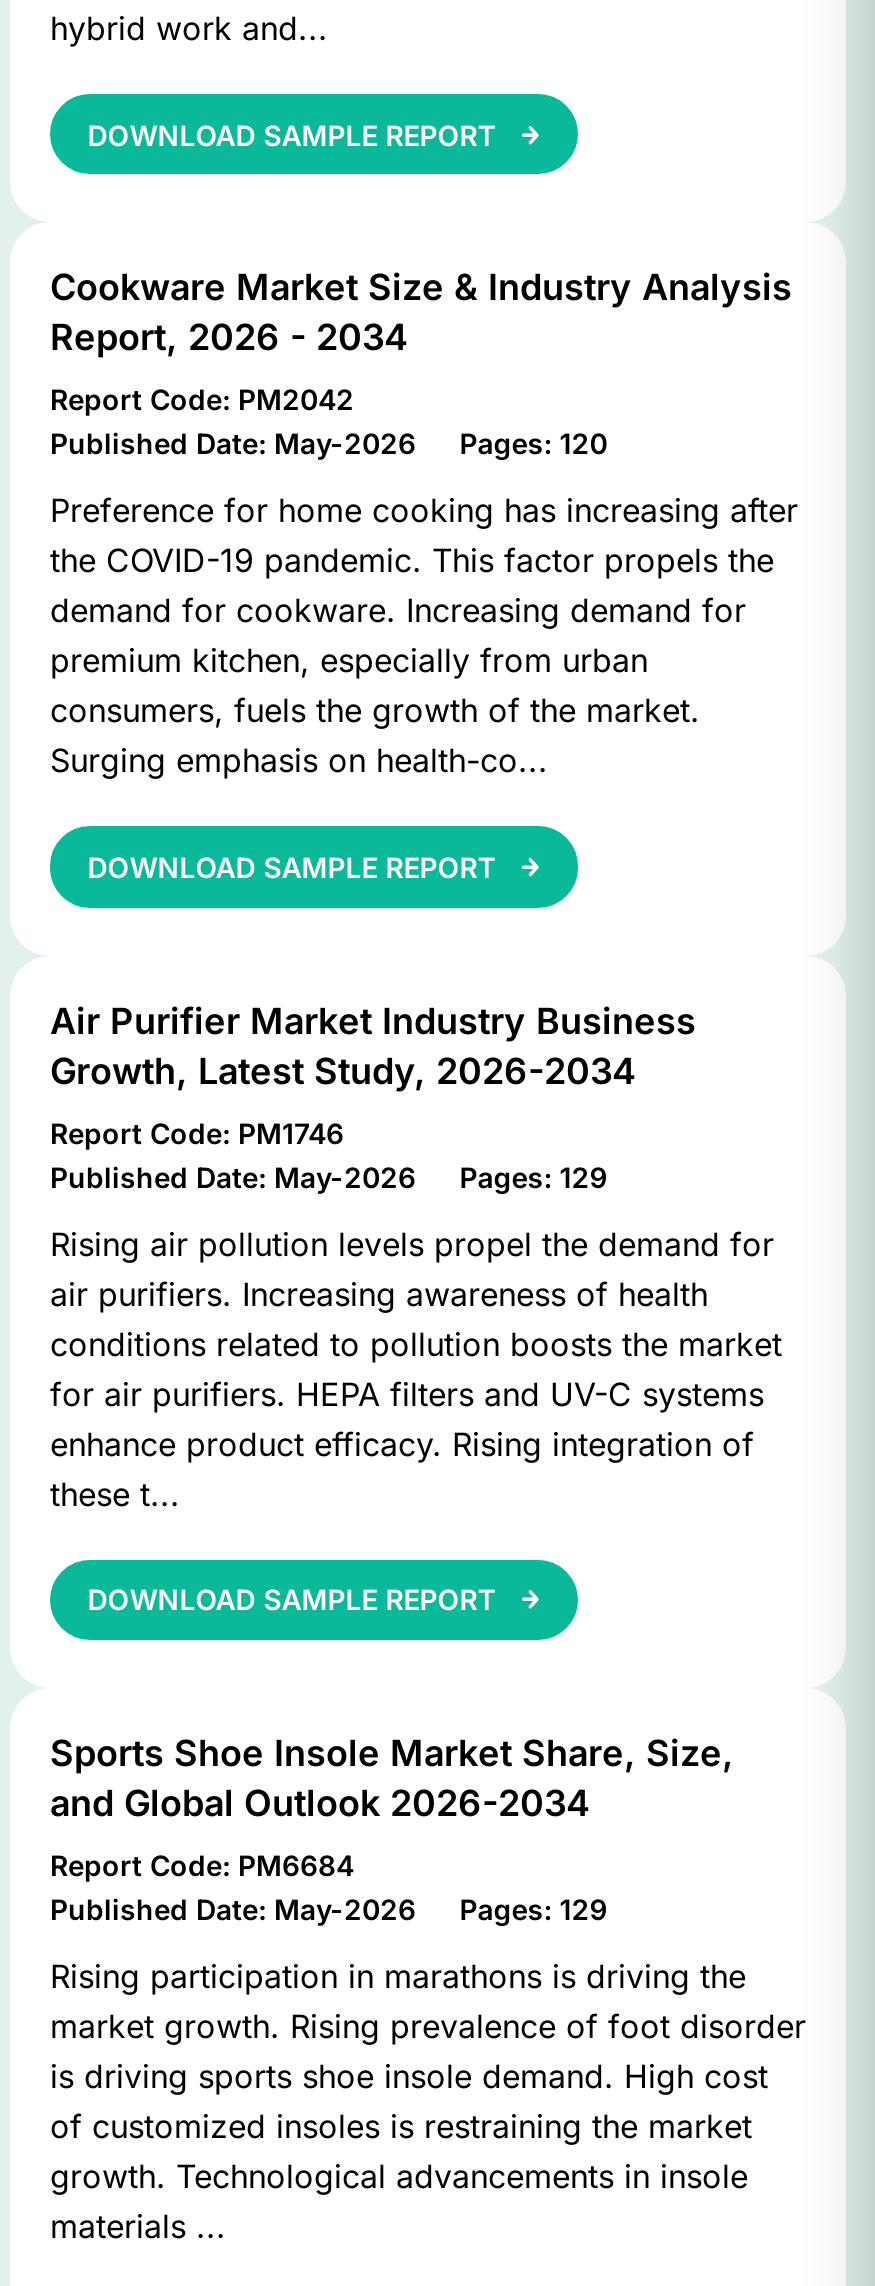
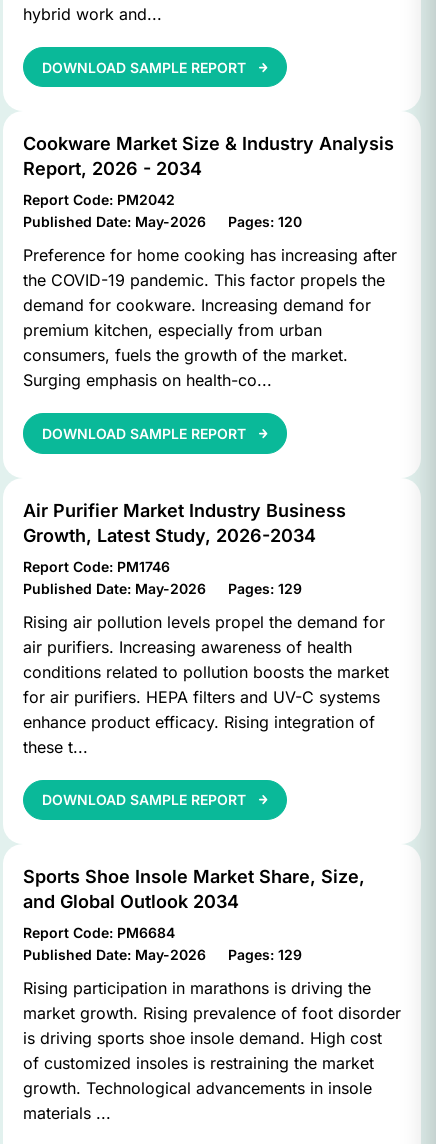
- and Global Outlook 2026-2034
+ and Global Outlook 2034
